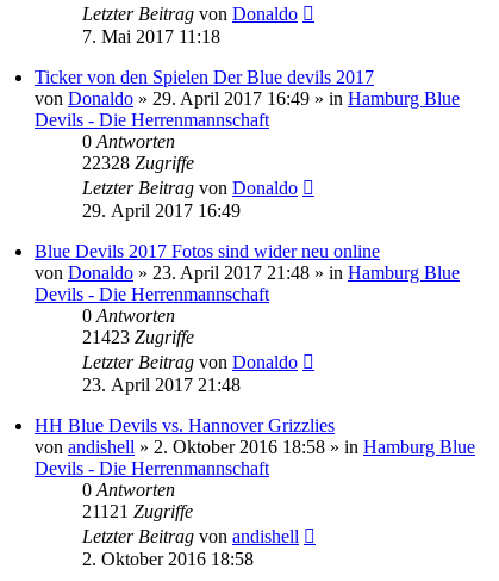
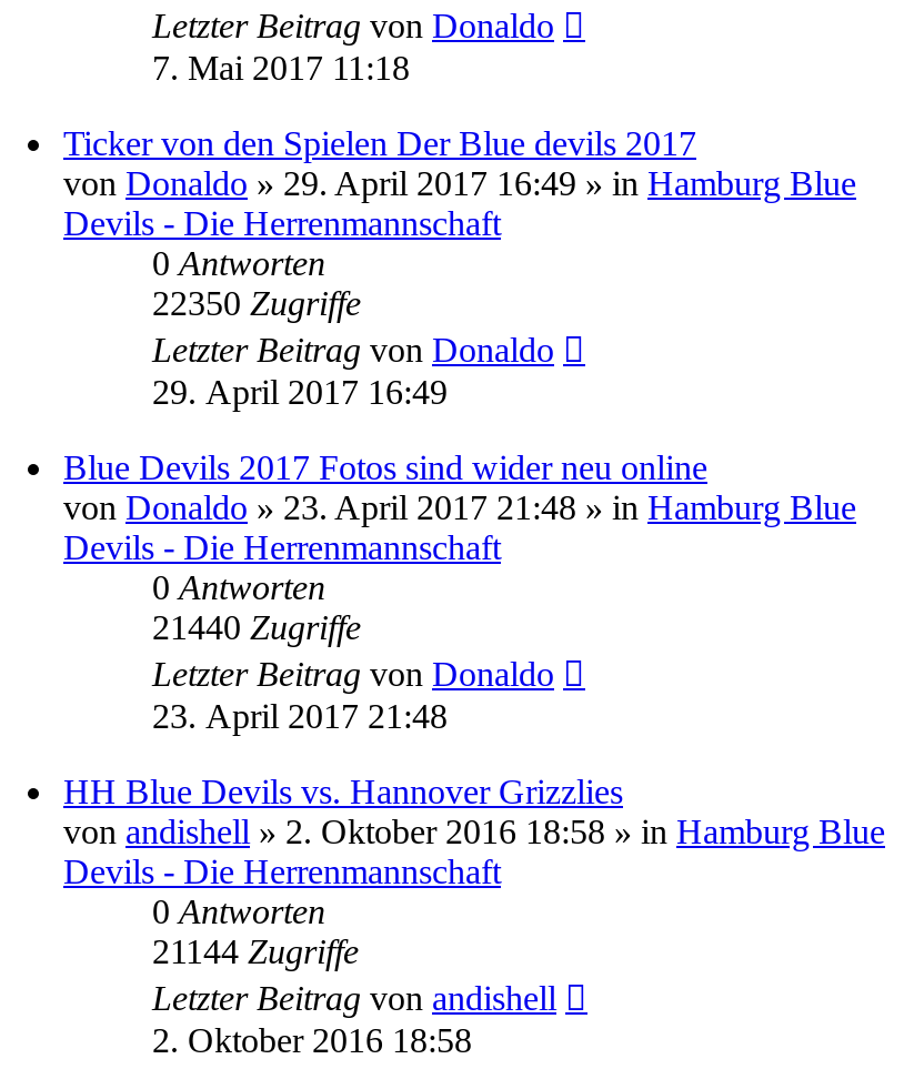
- 22328 Zugriffe
+ 22350 Zugriffe

- 21423 Zugriffe
+ 21440 Zugriffe

- 21121 Zugriffe
+ 21144 Zugriffe
